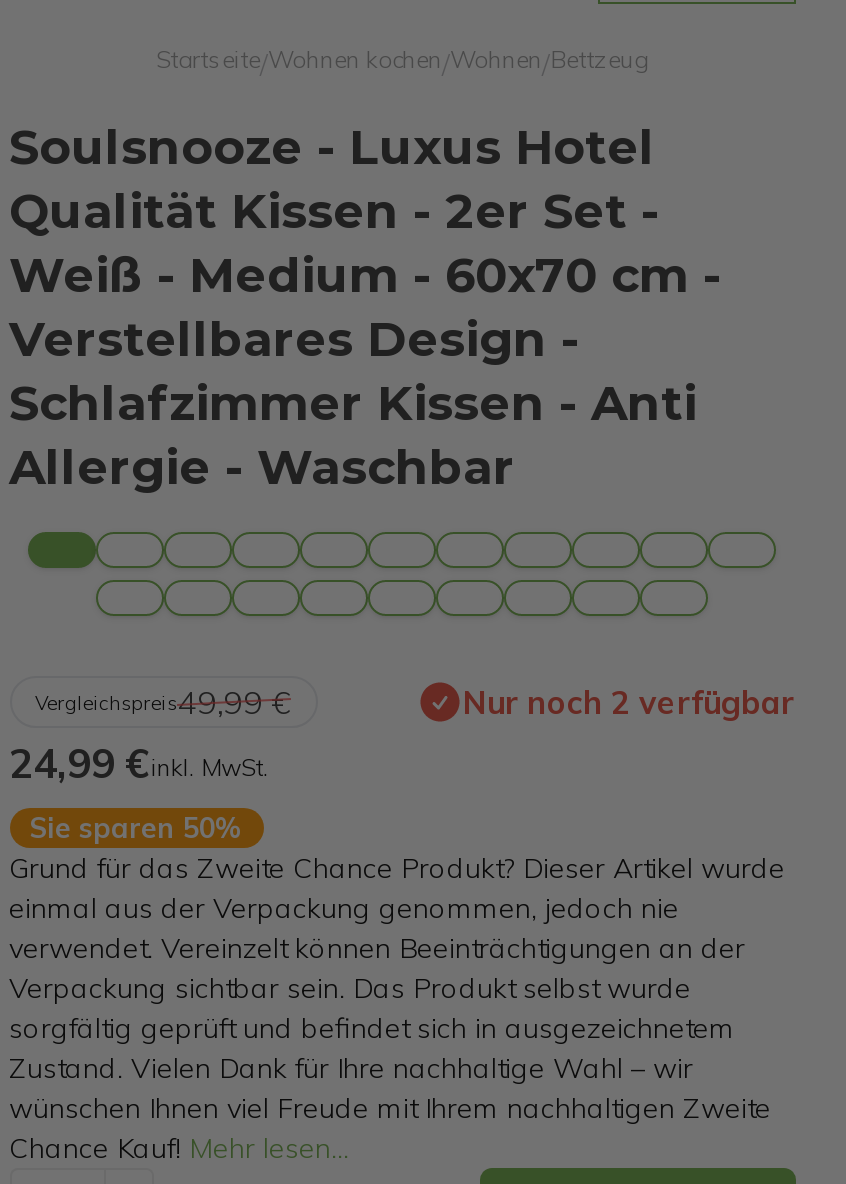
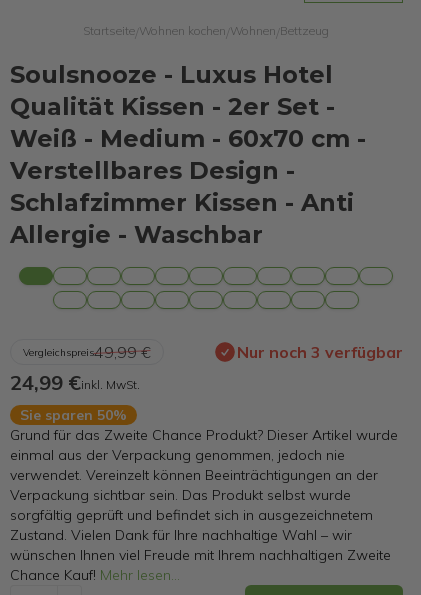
- Nur noch 2 verfügbar
+ Nur noch 3 verfügbar
